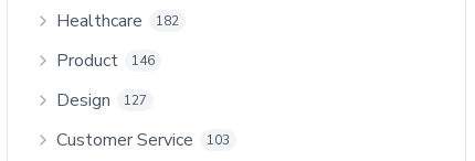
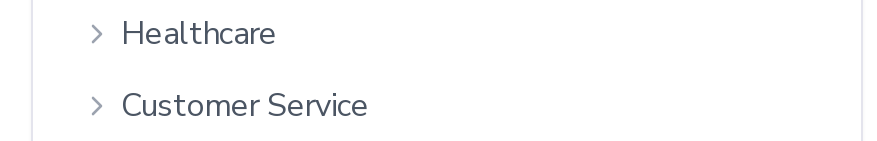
- 182
- Product
- 146
- Design
- 127

- 103
